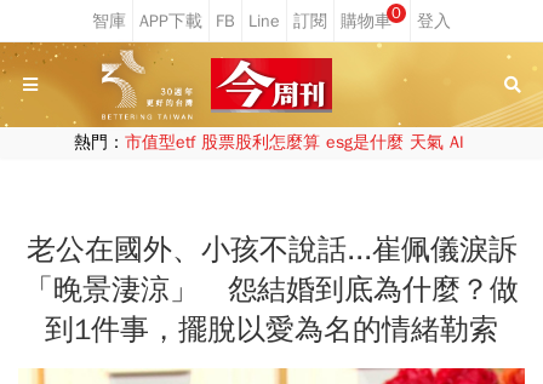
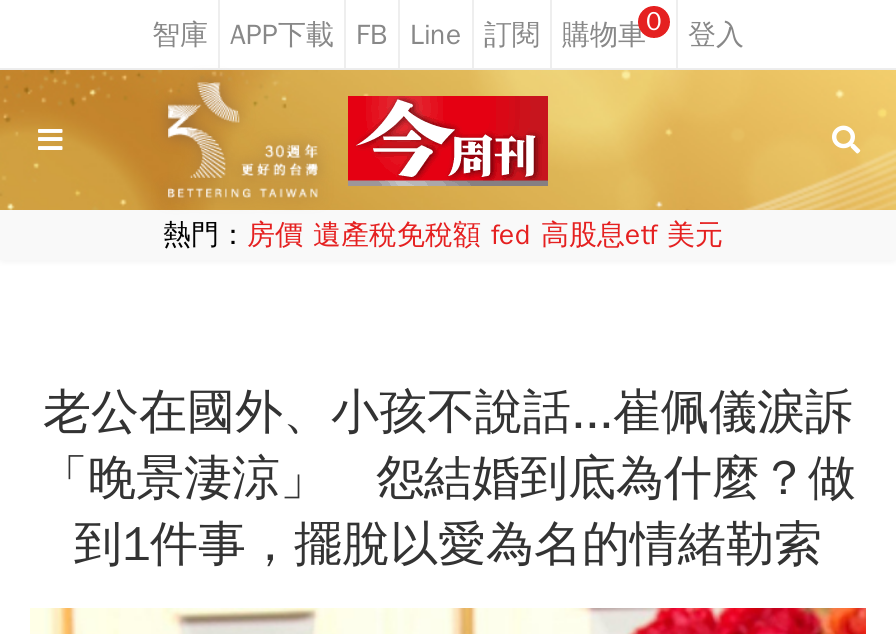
- 熱門：市值型etf 股票股利怎麼算 esg是什麼 天氣 AI
+ 熱門：房價 遺產稅免稅額 fed 高股息etf 美元
